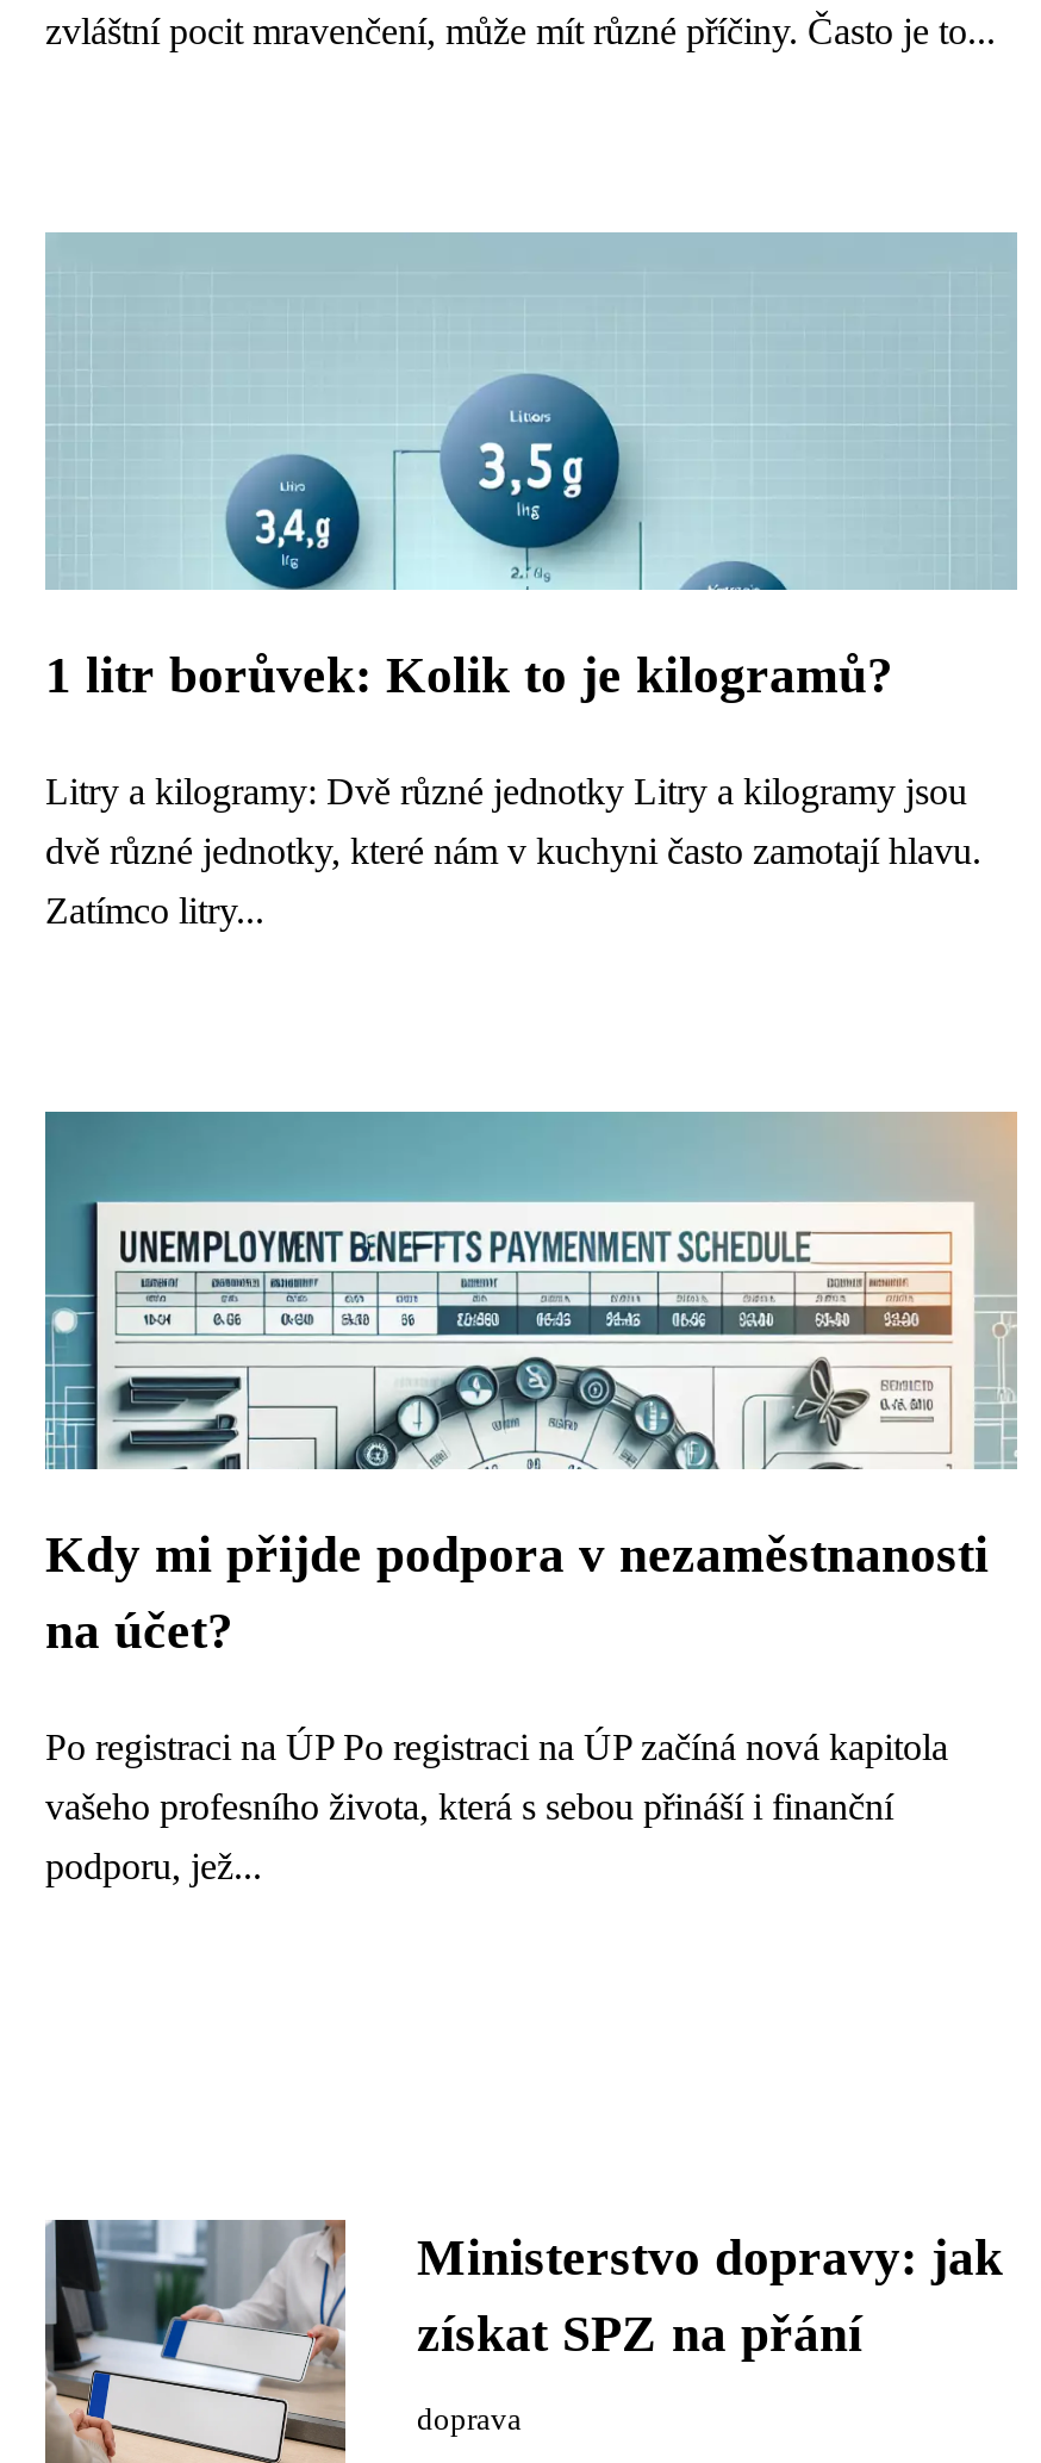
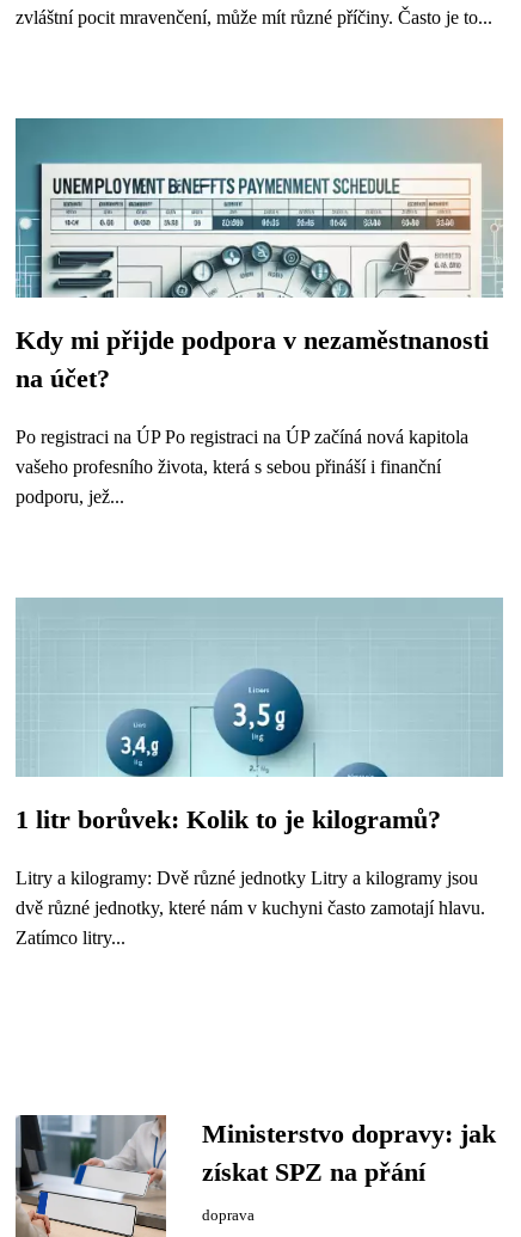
moved down: [image] | 1 litr borůvek: Kolik to je kilogramů? | Litry a kilogramy: Dvě různé jednotky Litry a kilogramy jsou | dvě různé jednotky, které nám v kuchyni často zamotají hlavu. | Zatímco litry...

moved up: [image] | Kdy mi přijde podpora v nezaměstnanosti | na účet? | Po registraci na ÚP Po registraci na ÚP začíná nová kapitola | vašeho profesního života, která s sebou přináší i finanční | podporu, jež...
